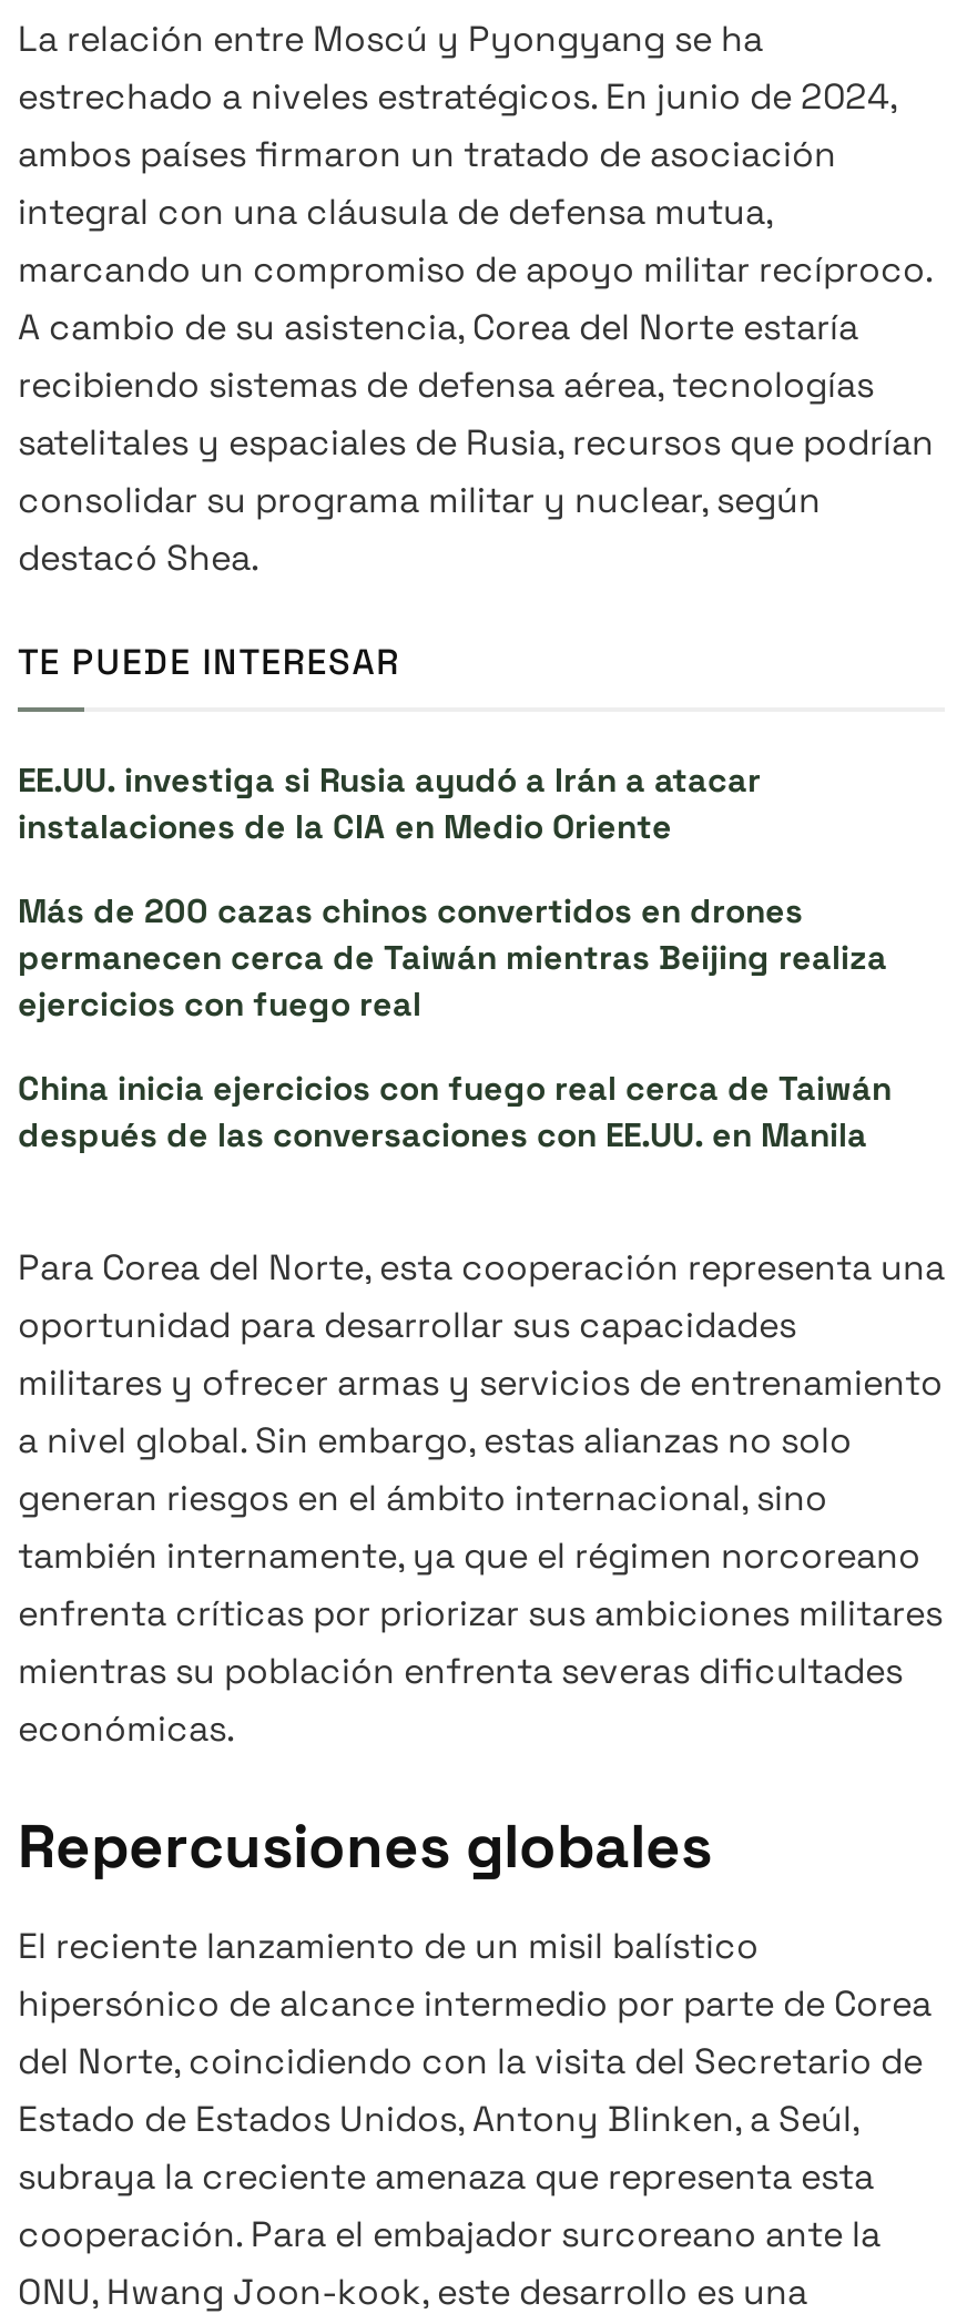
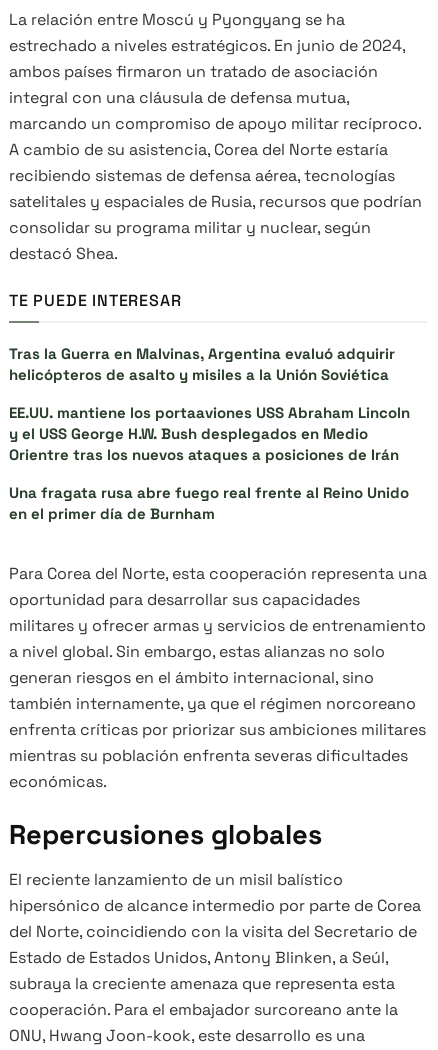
- EE.UU. investiga si Rusia ayudó a Irán a atacar
- instalaciones de la CIA en Medio Oriente
+ Tras la Guerra en Malvinas, Argentina evaluó adquirir
+ helicópteros de asalto y misiles a la Unión Soviética

- Más de 200 cazas chinos convertidos en drones
- permanecen cerca de Taiwán mientras Beijing realiza
- ejercicios con fuego real
+ EE.UU. mantiene los portaaviones USS Abraham Lincoln
+ y el USS George H.W. Bush desplegados en Medio
+ Orientre tras los nuevos ataques a posiciones de Irán

- China inicia ejercicios con fuego real cerca de Taiwán
- después de las conversaciones con EE.UU. en Manila
+ Una fragata rusa abre fuego real frente al Reino Unido
+ en el primer día de Burnham
